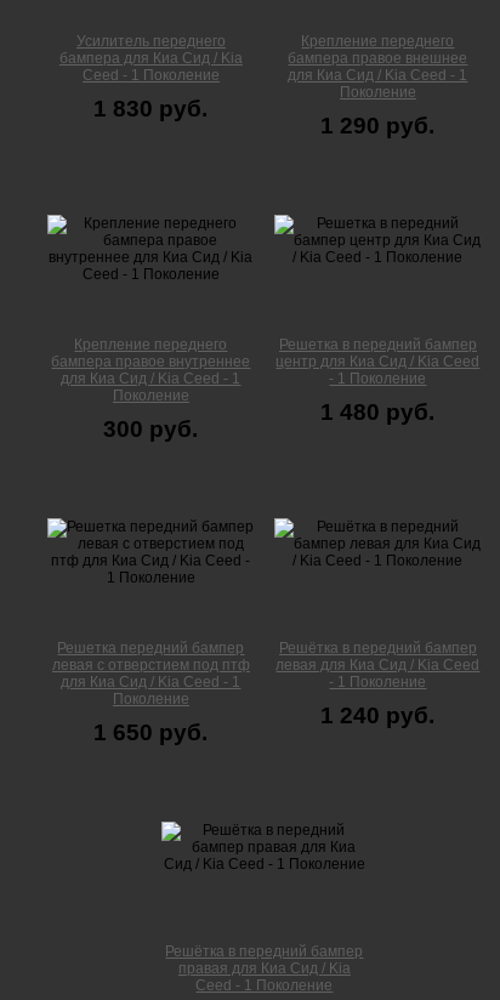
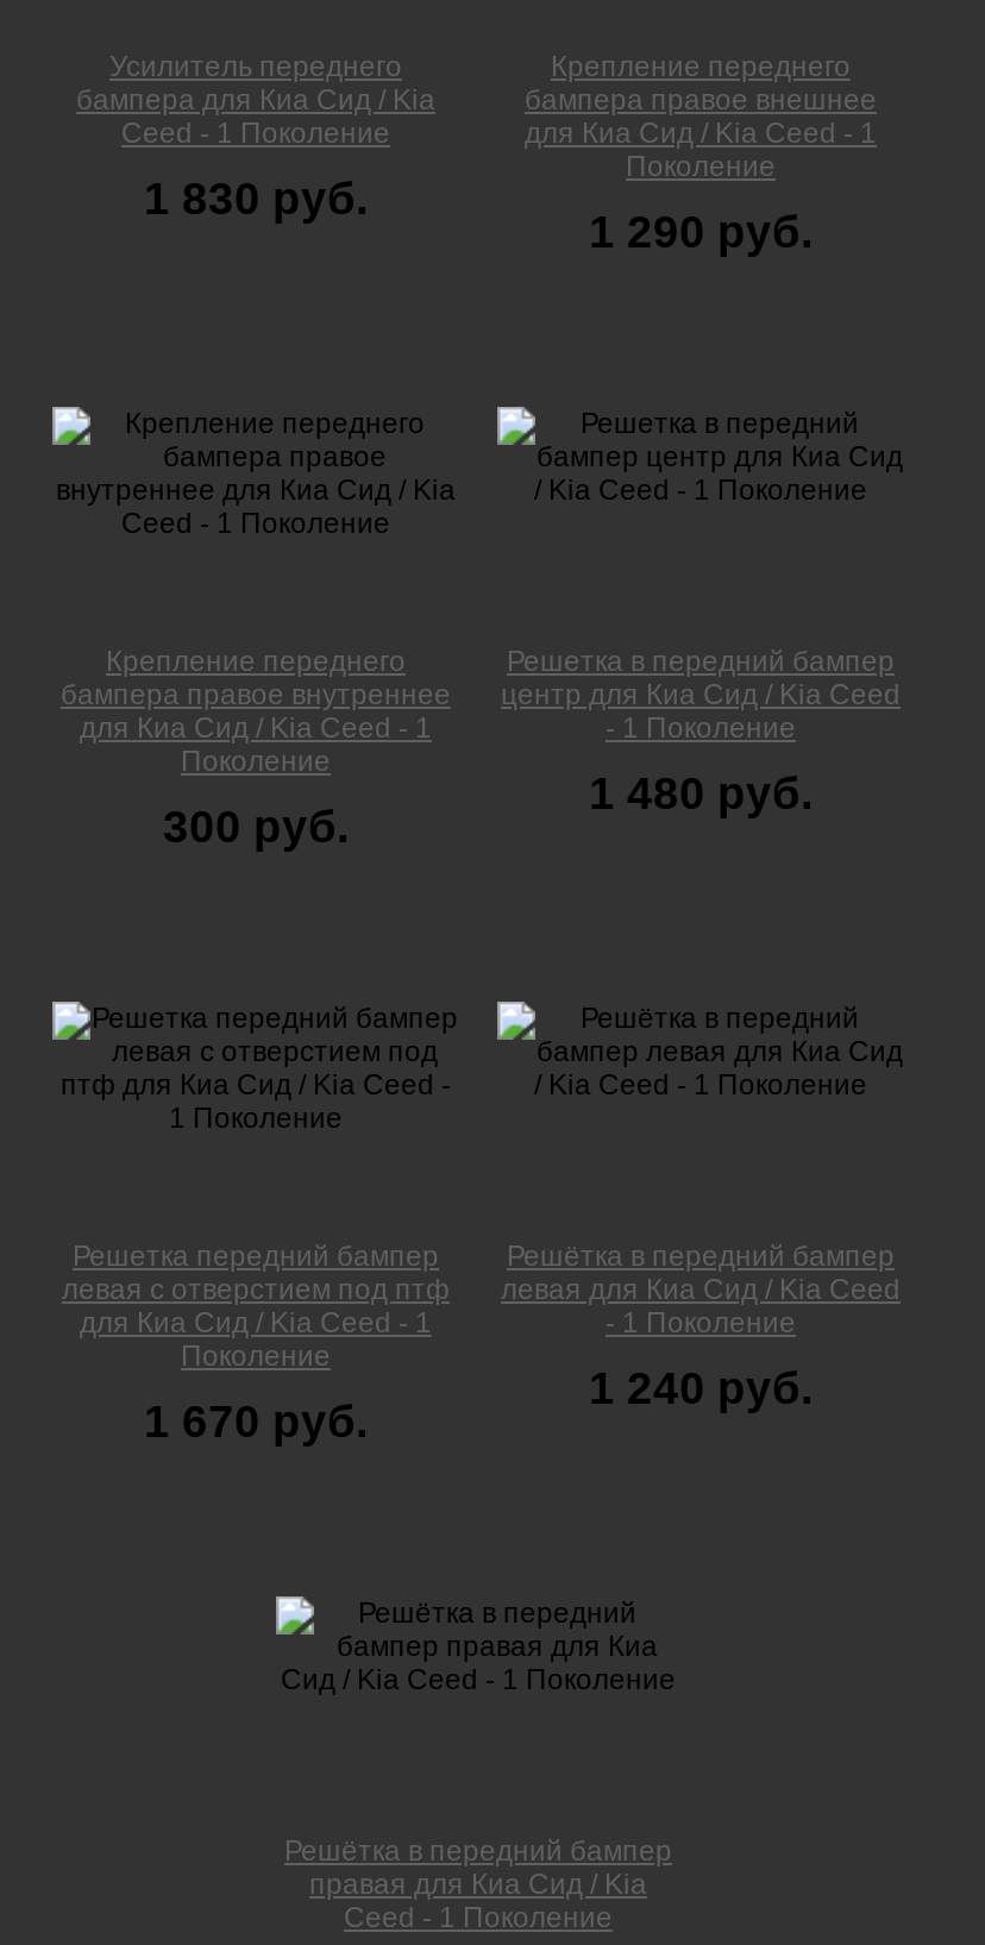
- 1 650 руб.
+ 1 670 руб.
